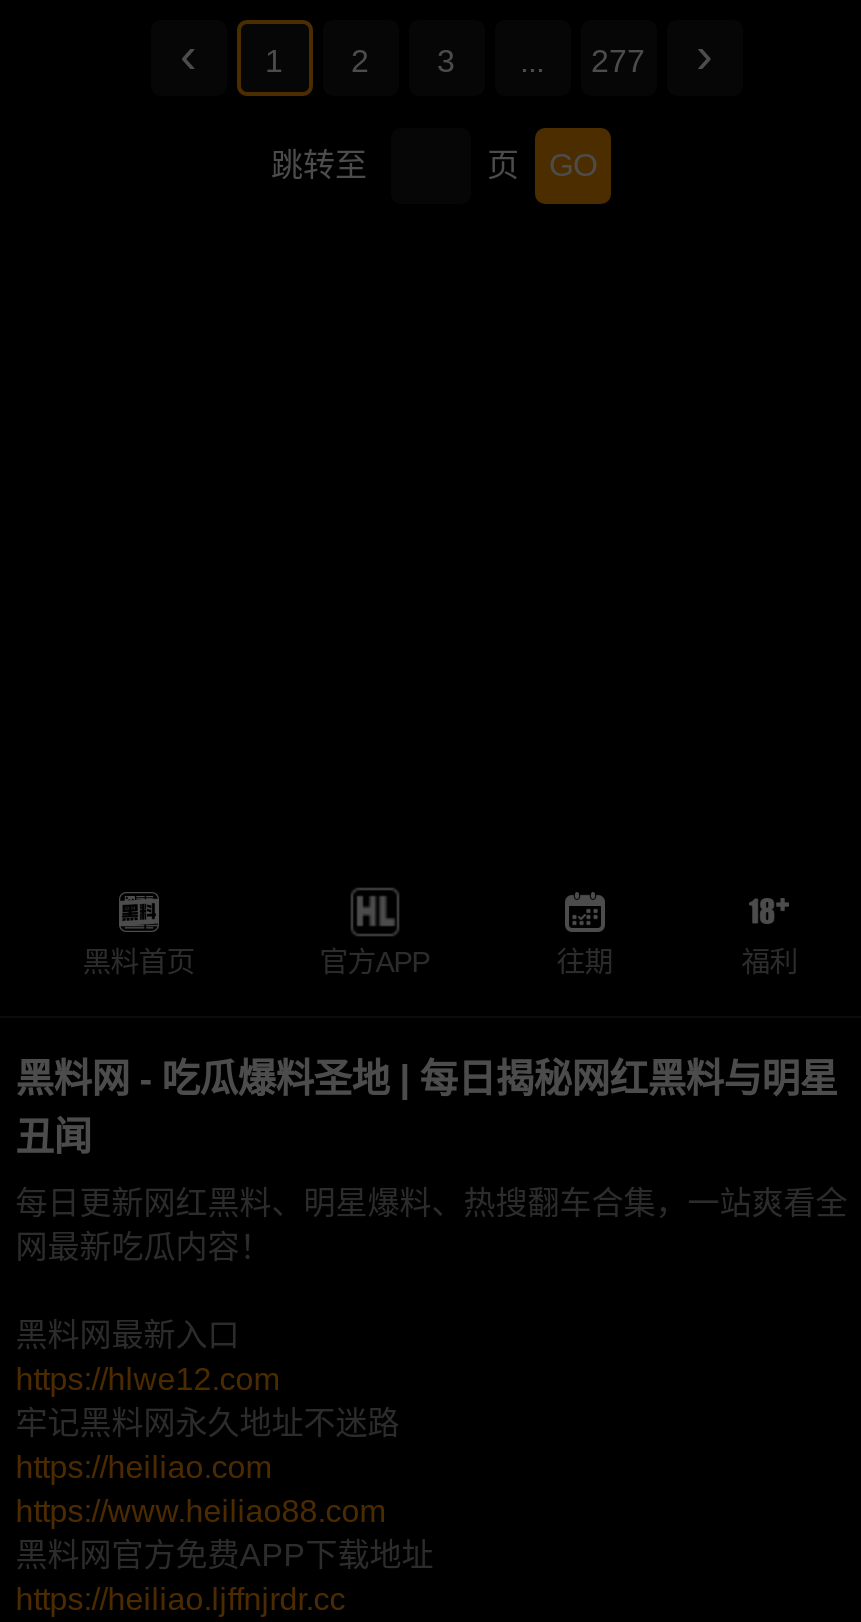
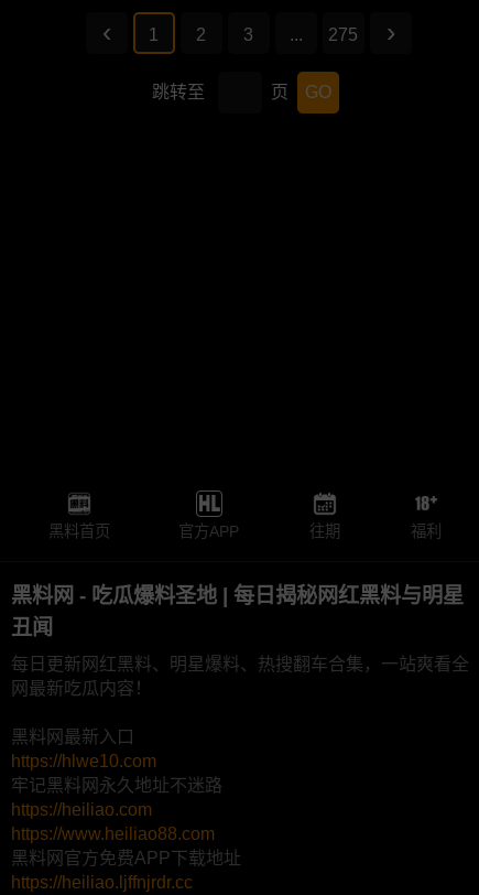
- 277
+ 275

- https://hlwe12.com
+ https://hlwe10.com
